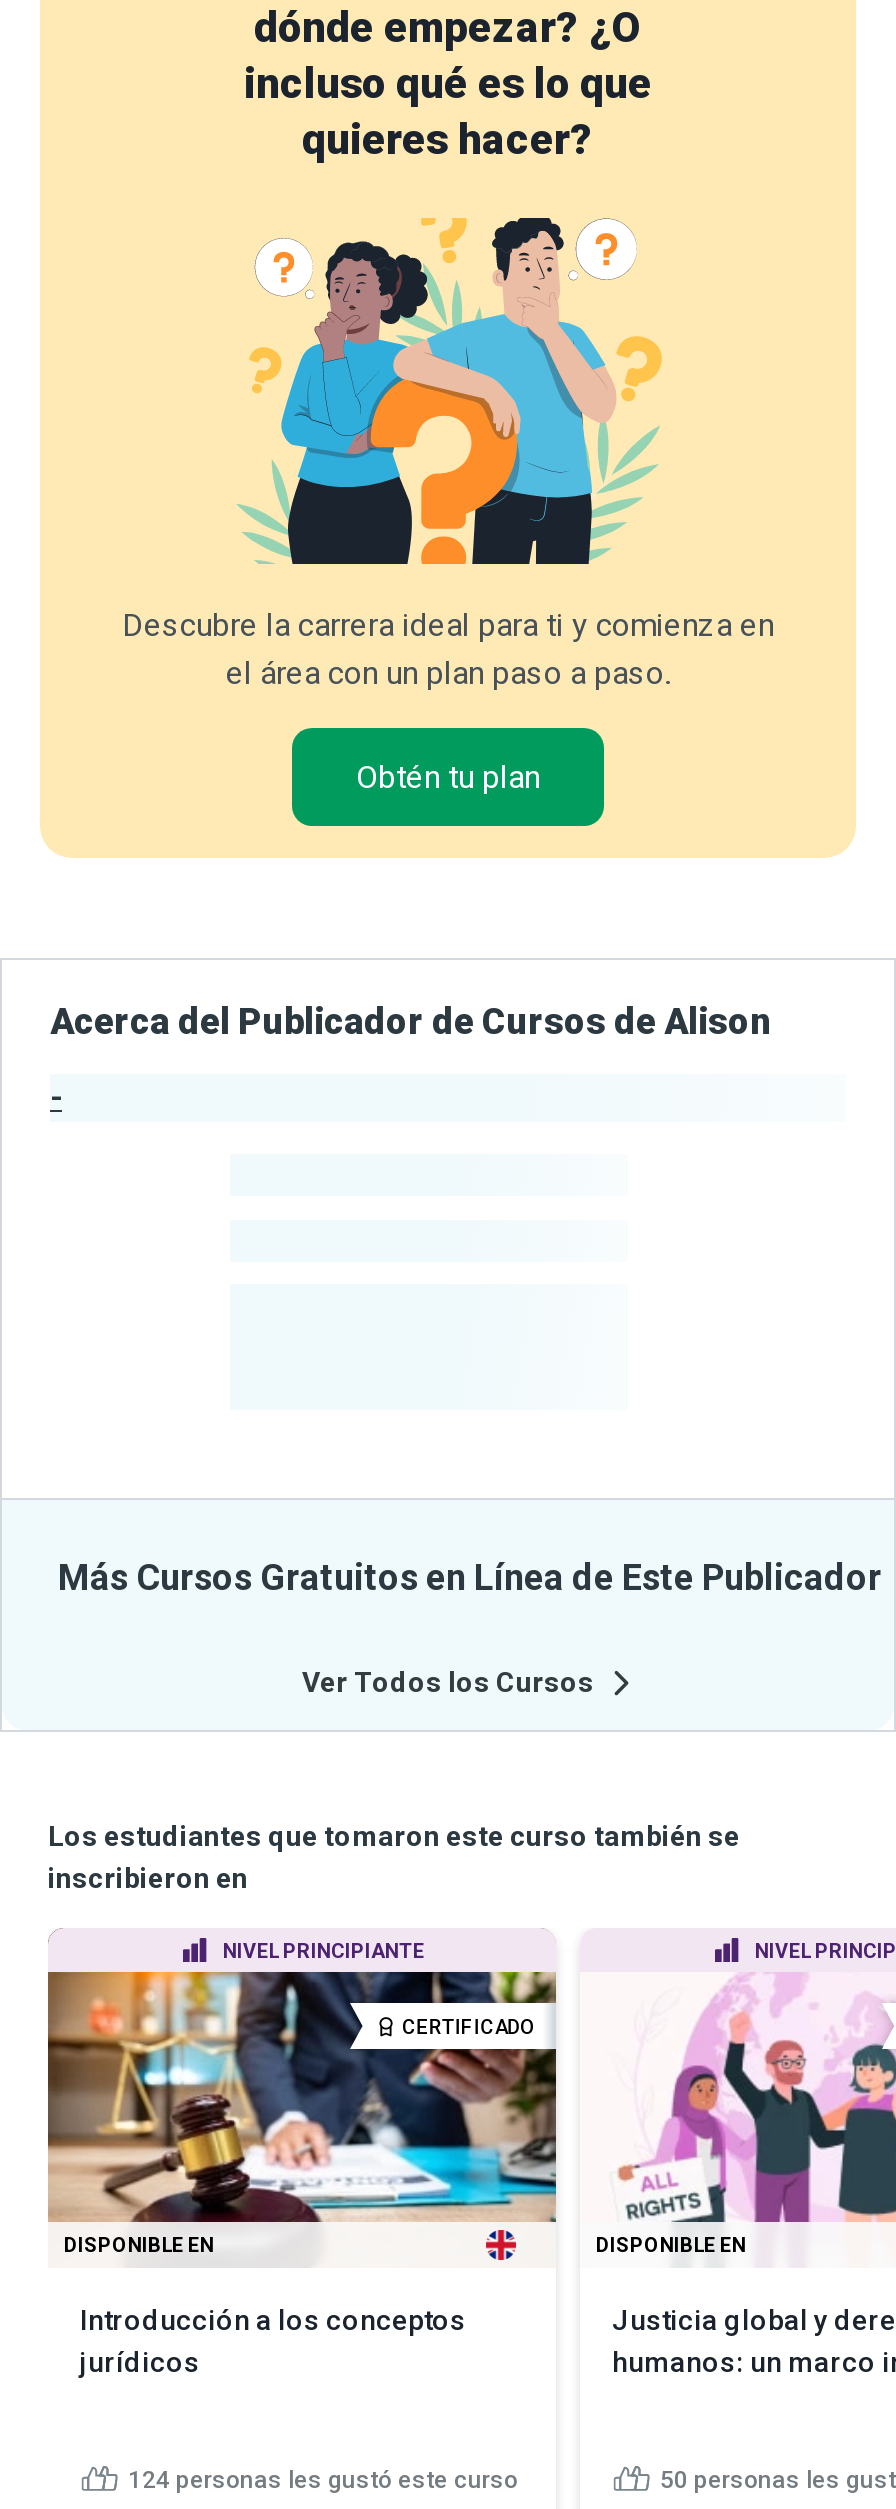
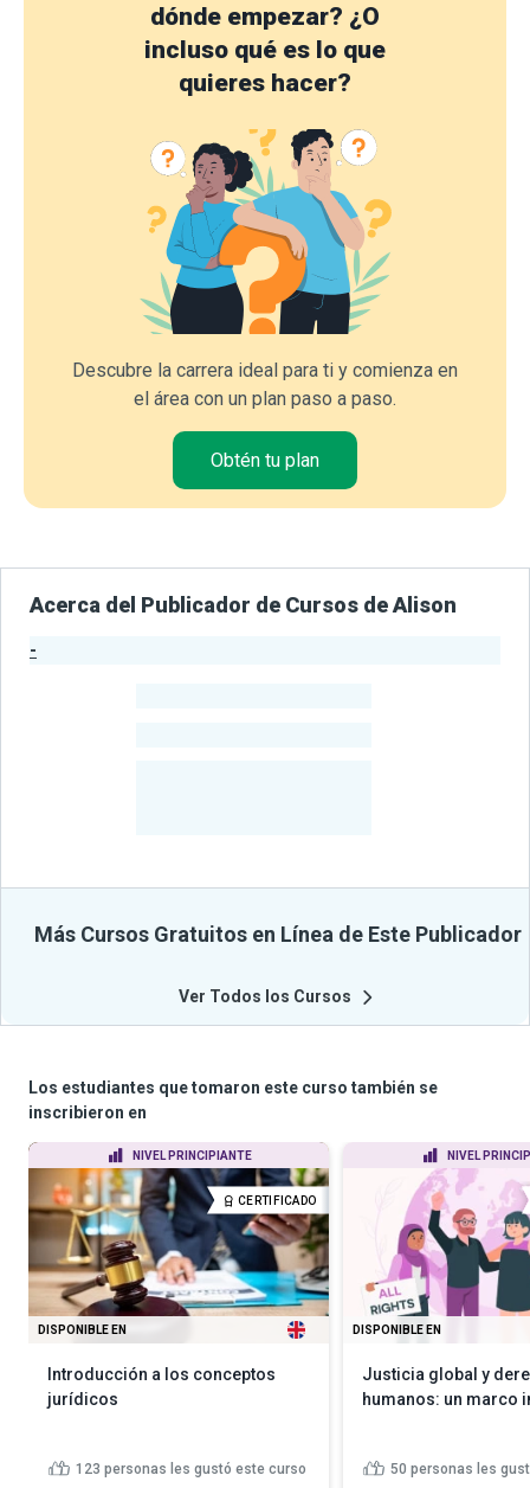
- 124 personas les gustó este curso
+ 123 personas les gustó este curso
